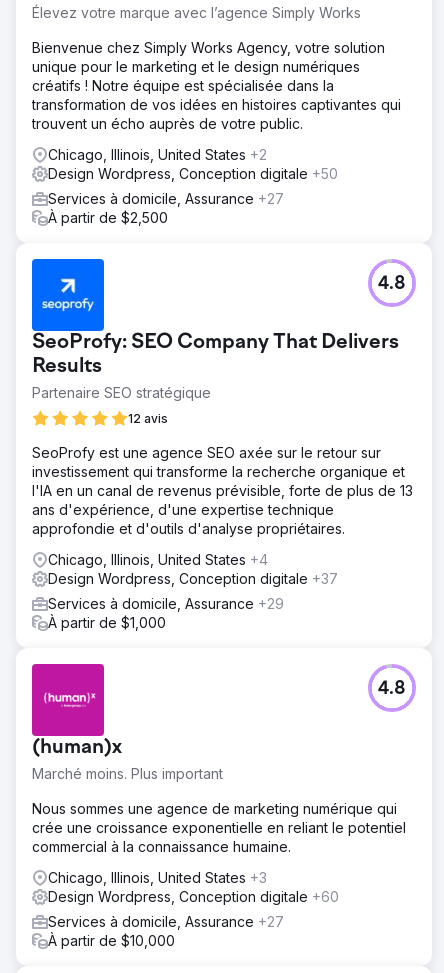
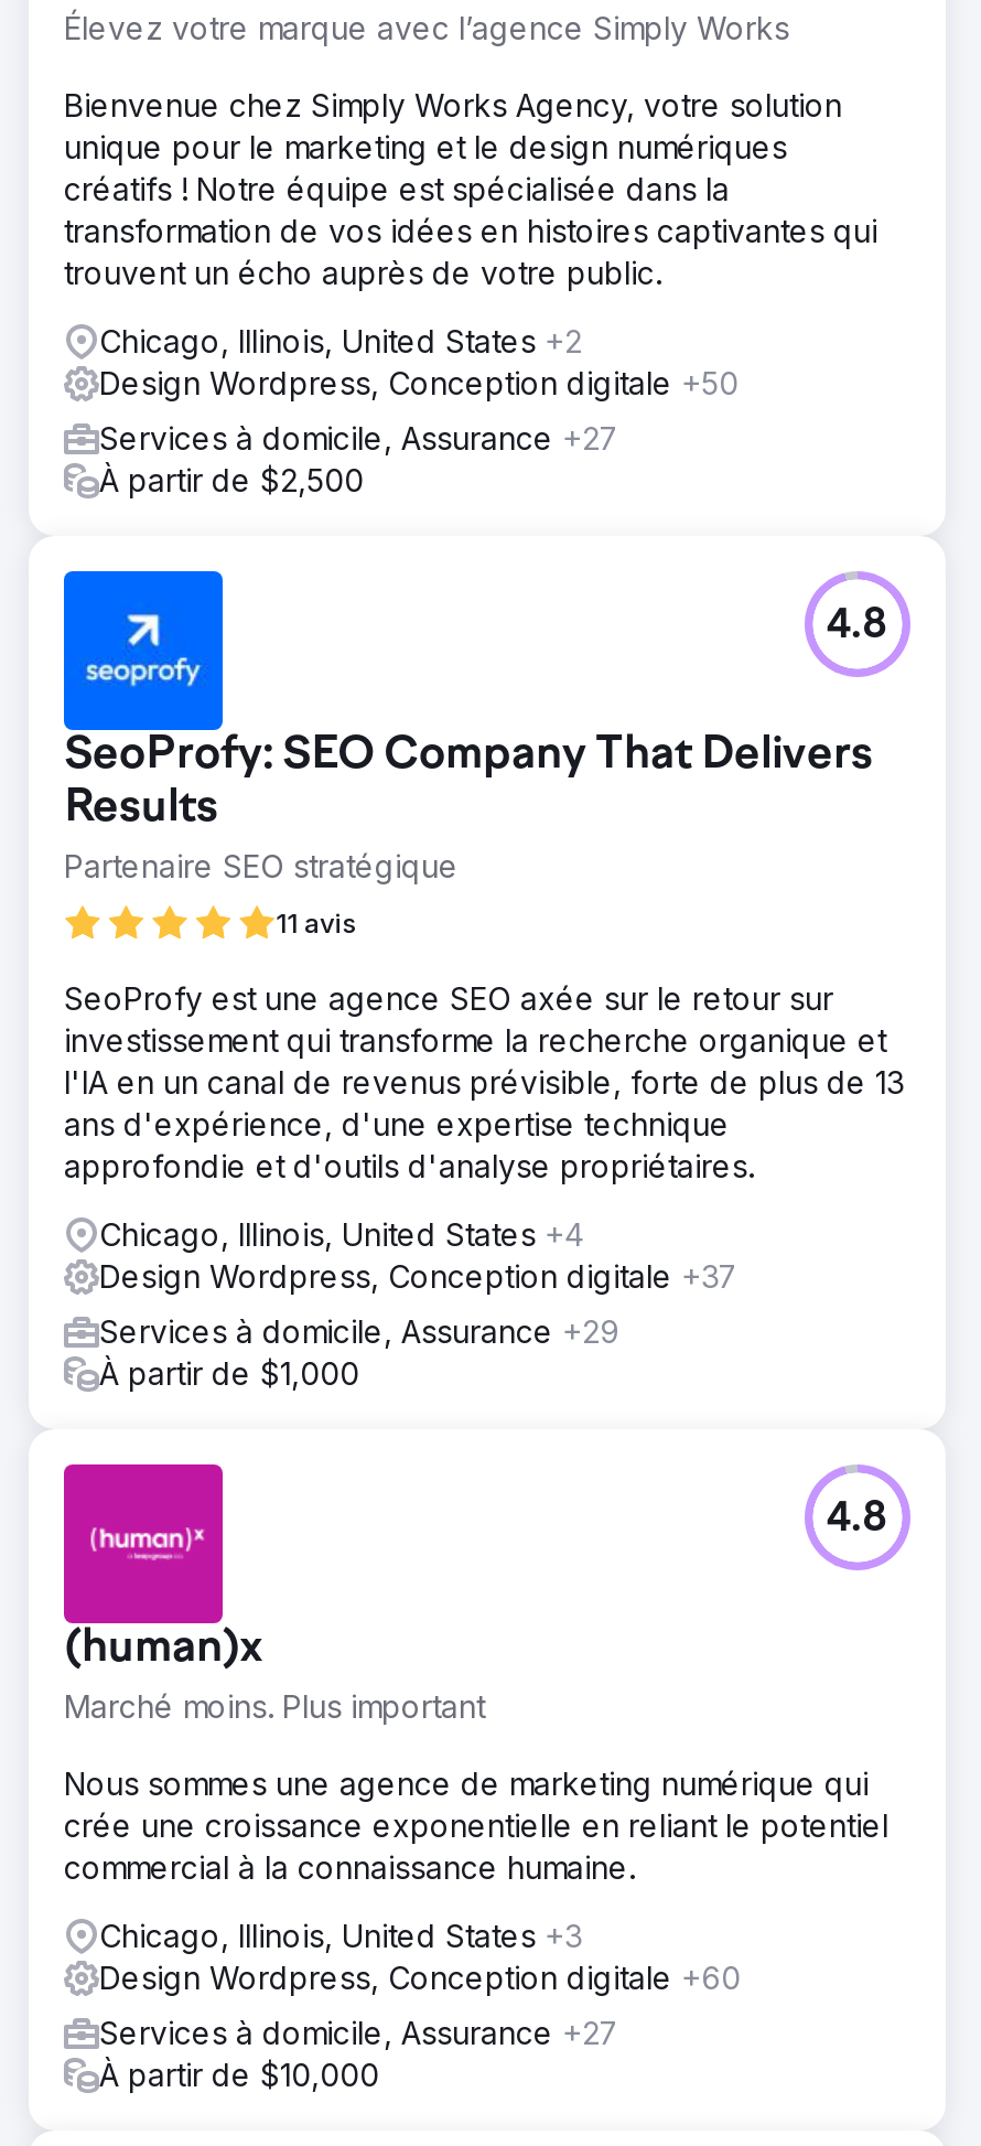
- 12 avis
+ 11 avis
